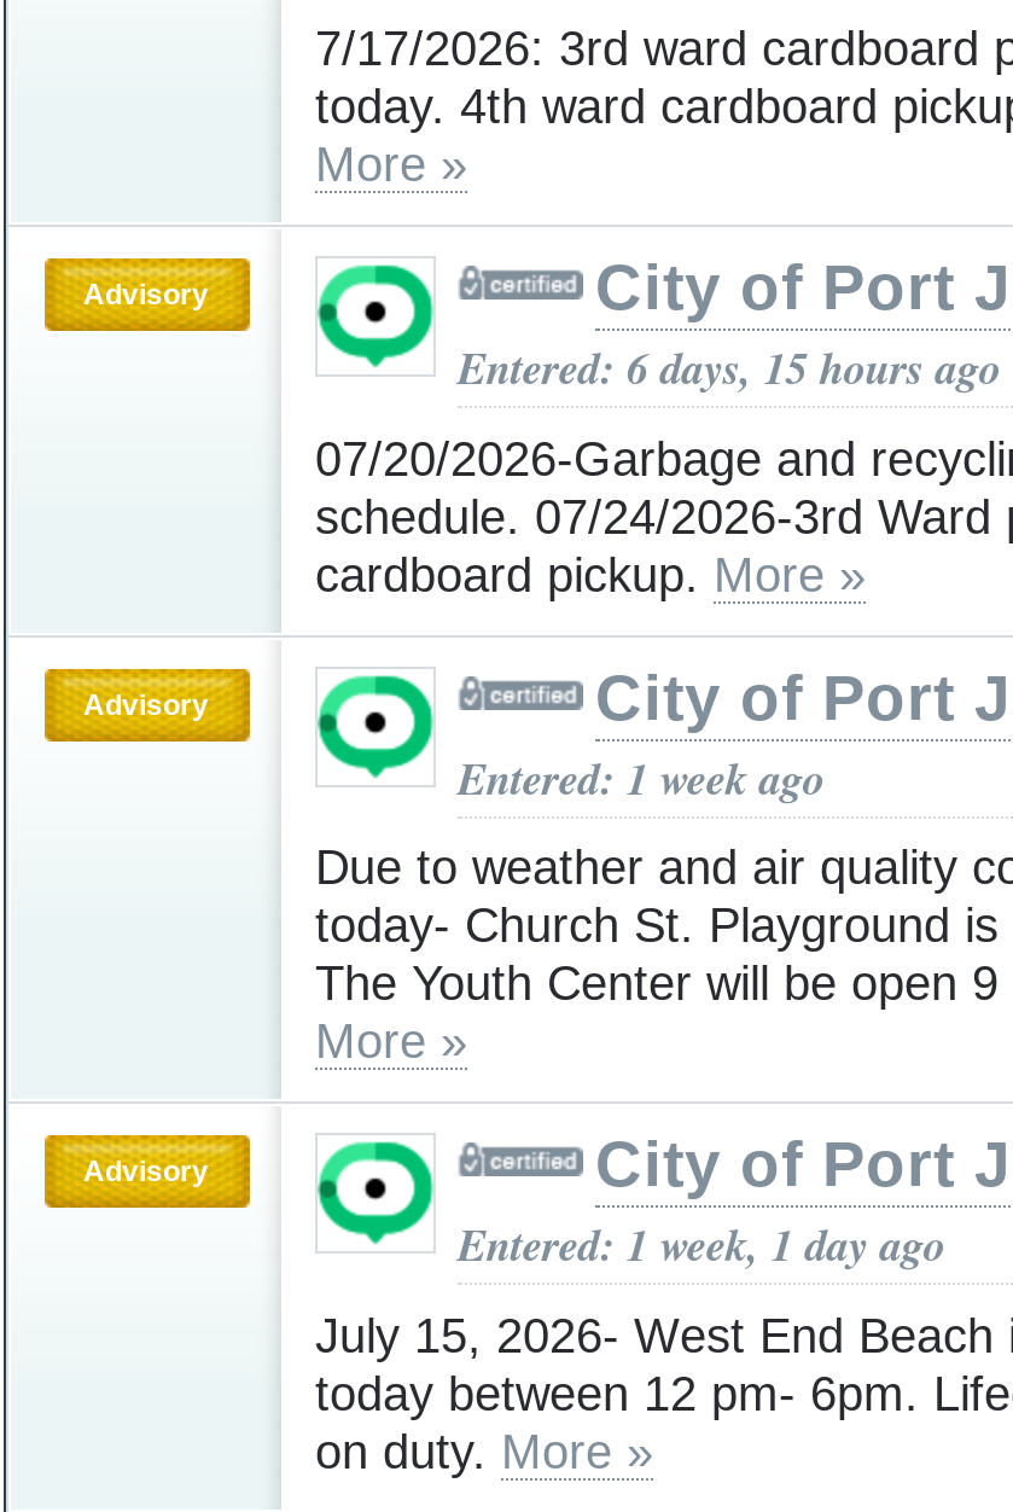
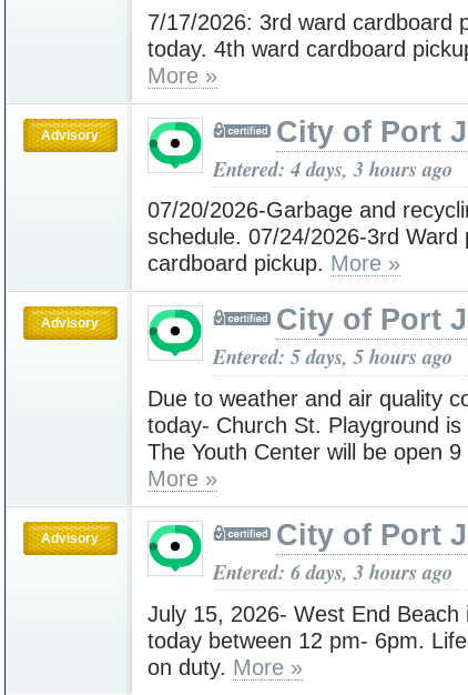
- Entered: 6 days, 15 hours ago
+ Entered: 4 days, 3 hours ago

- Entered: 1 week ago
+ Entered: 5 days, 5 hours ago

- Entered: 1 week, 1 day ago
+ Entered: 6 days, 3 hours ago
